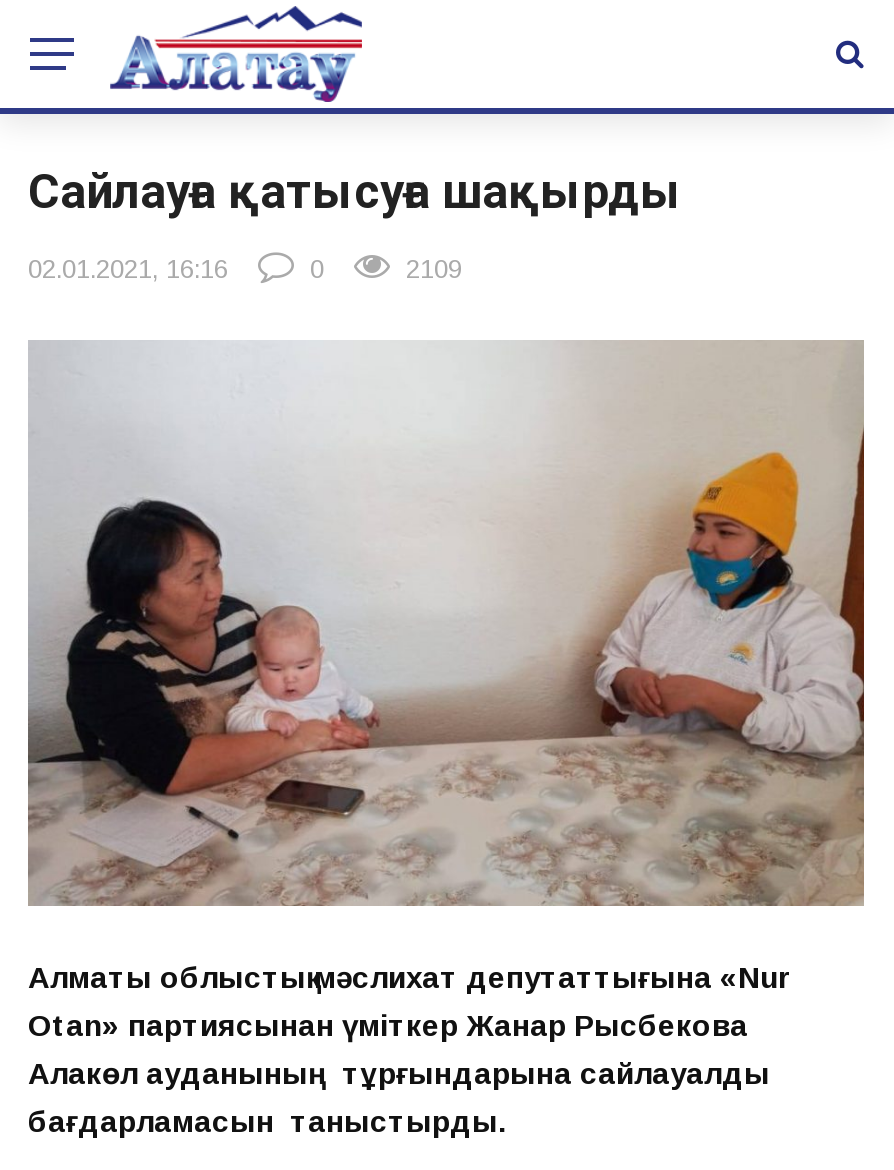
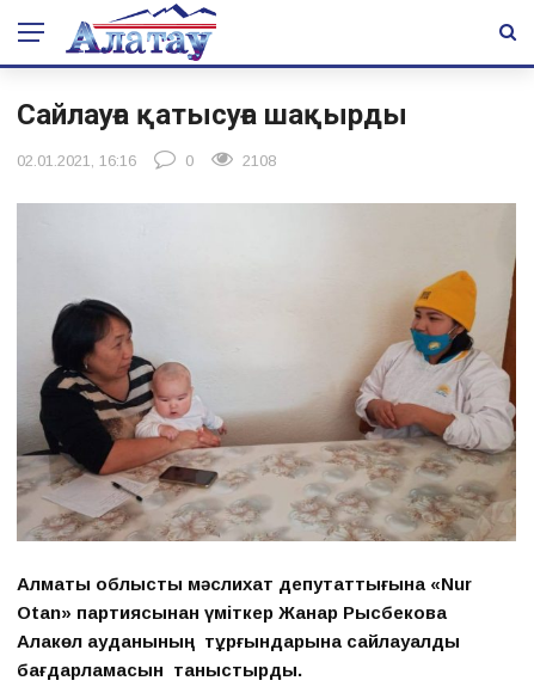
- 2109
+ 2108
